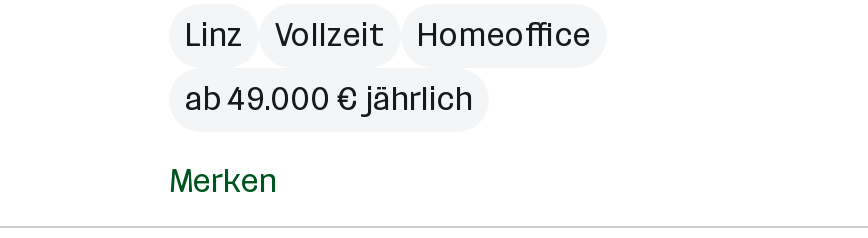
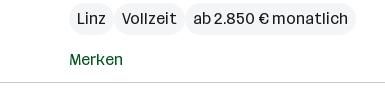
- Homeoffice
- ab 49.000 € jährlich
+ ab 2.850 € monatlich
